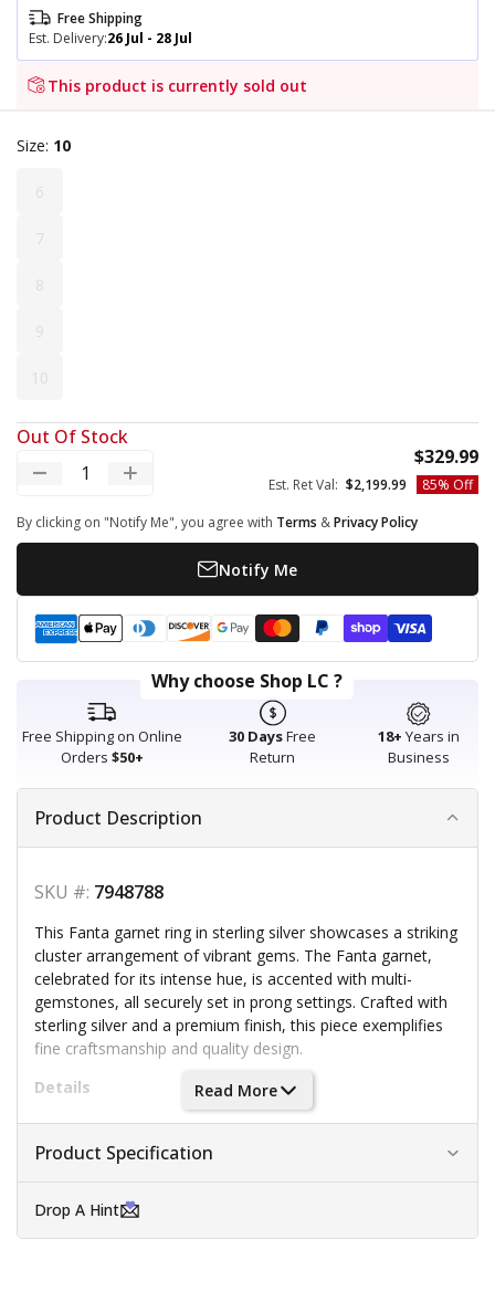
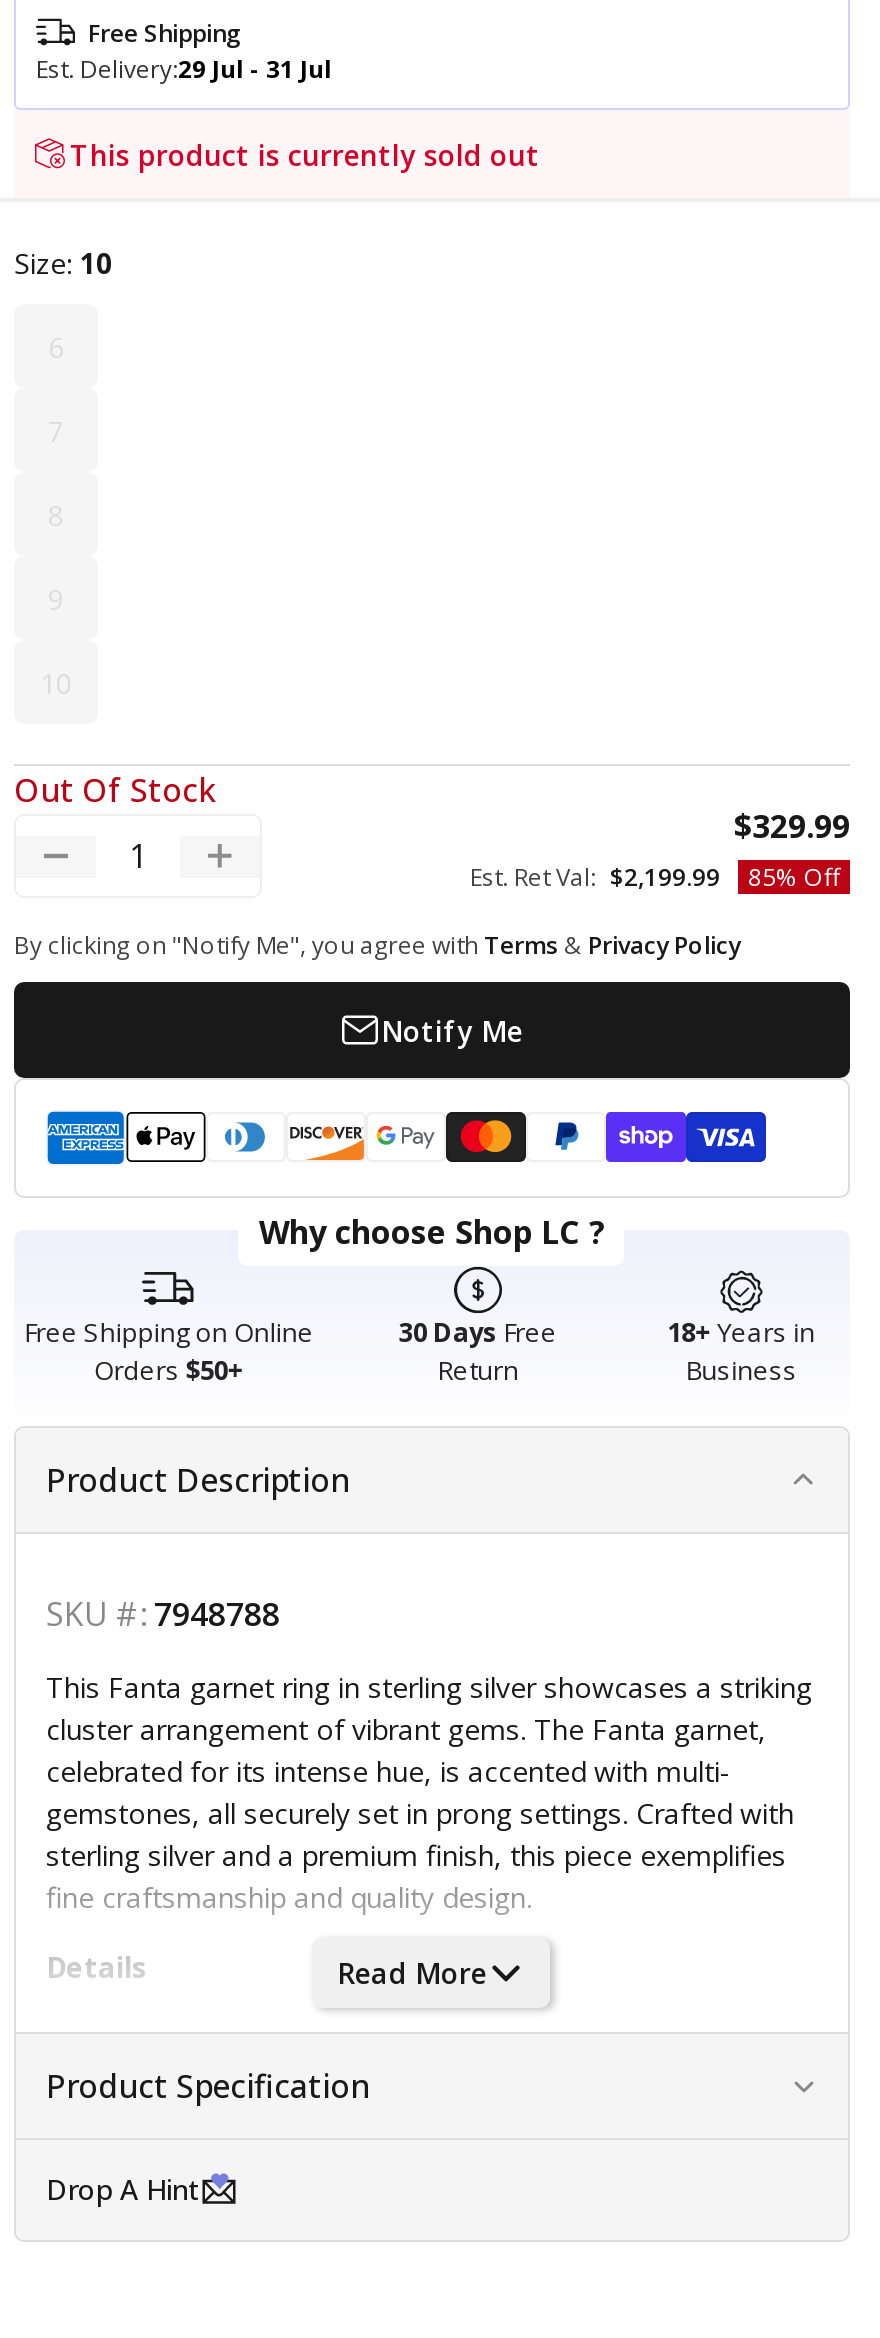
- Est. Delivery:26 Jul - 28 Jul
+ Est. Delivery:29 Jul - 31 Jul
